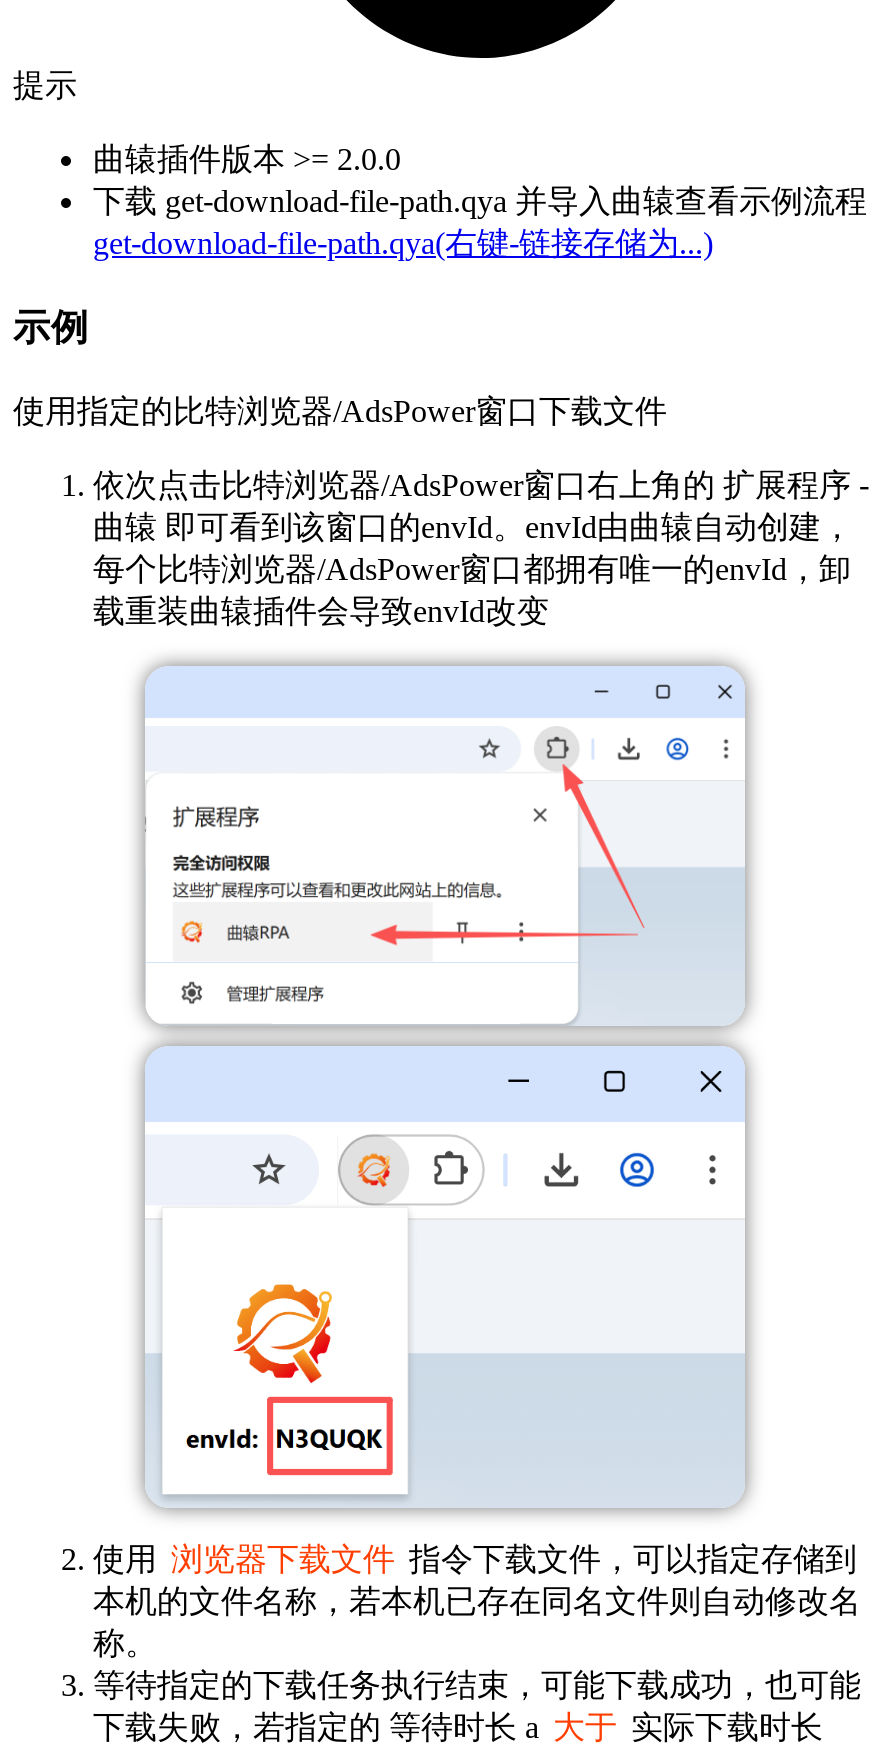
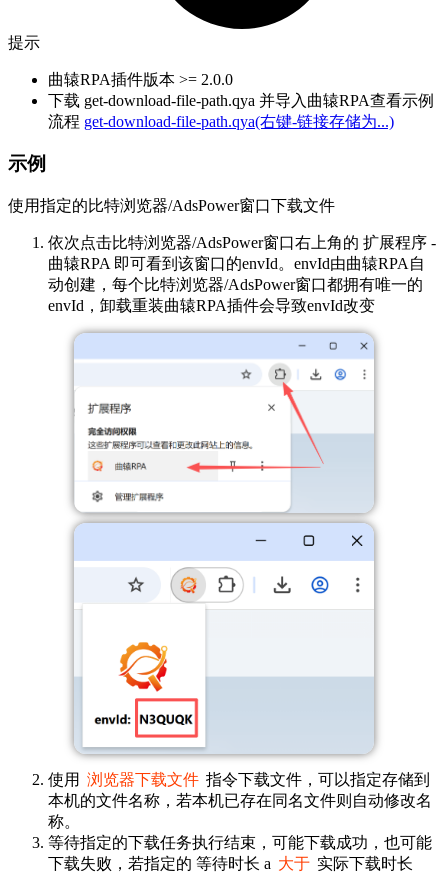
- 曲辕插件版本 >= 2.0.0
- 下载 get-download-file-path.qya 并导入曲辕查看示例流程
- get-download-file-path.qya(右键-链接存储为...)
+ 曲辕RPA插件版本 >= 2.0.0
+ 下载 get-download-file-path.qya 并导入曲辕RPA查看示例
+ 流程get-download-file-path.qya(右键-链接存储为...)

- 曲辕 即可看到该窗口的envId。envId由曲辕自动创建，
- 每个比特浏览器/AdsPower窗口都拥有唯一的envId，卸
- 载重装曲辕插件会导致envId改变
+ 曲辕RPA 即可看到该窗口的envId。envId由曲辕RPA自
+ 动创建，每个比特浏览器/AdsPower窗口都拥有唯一的
+ envId，卸载重装曲辕RPA插件会导致envId改变
